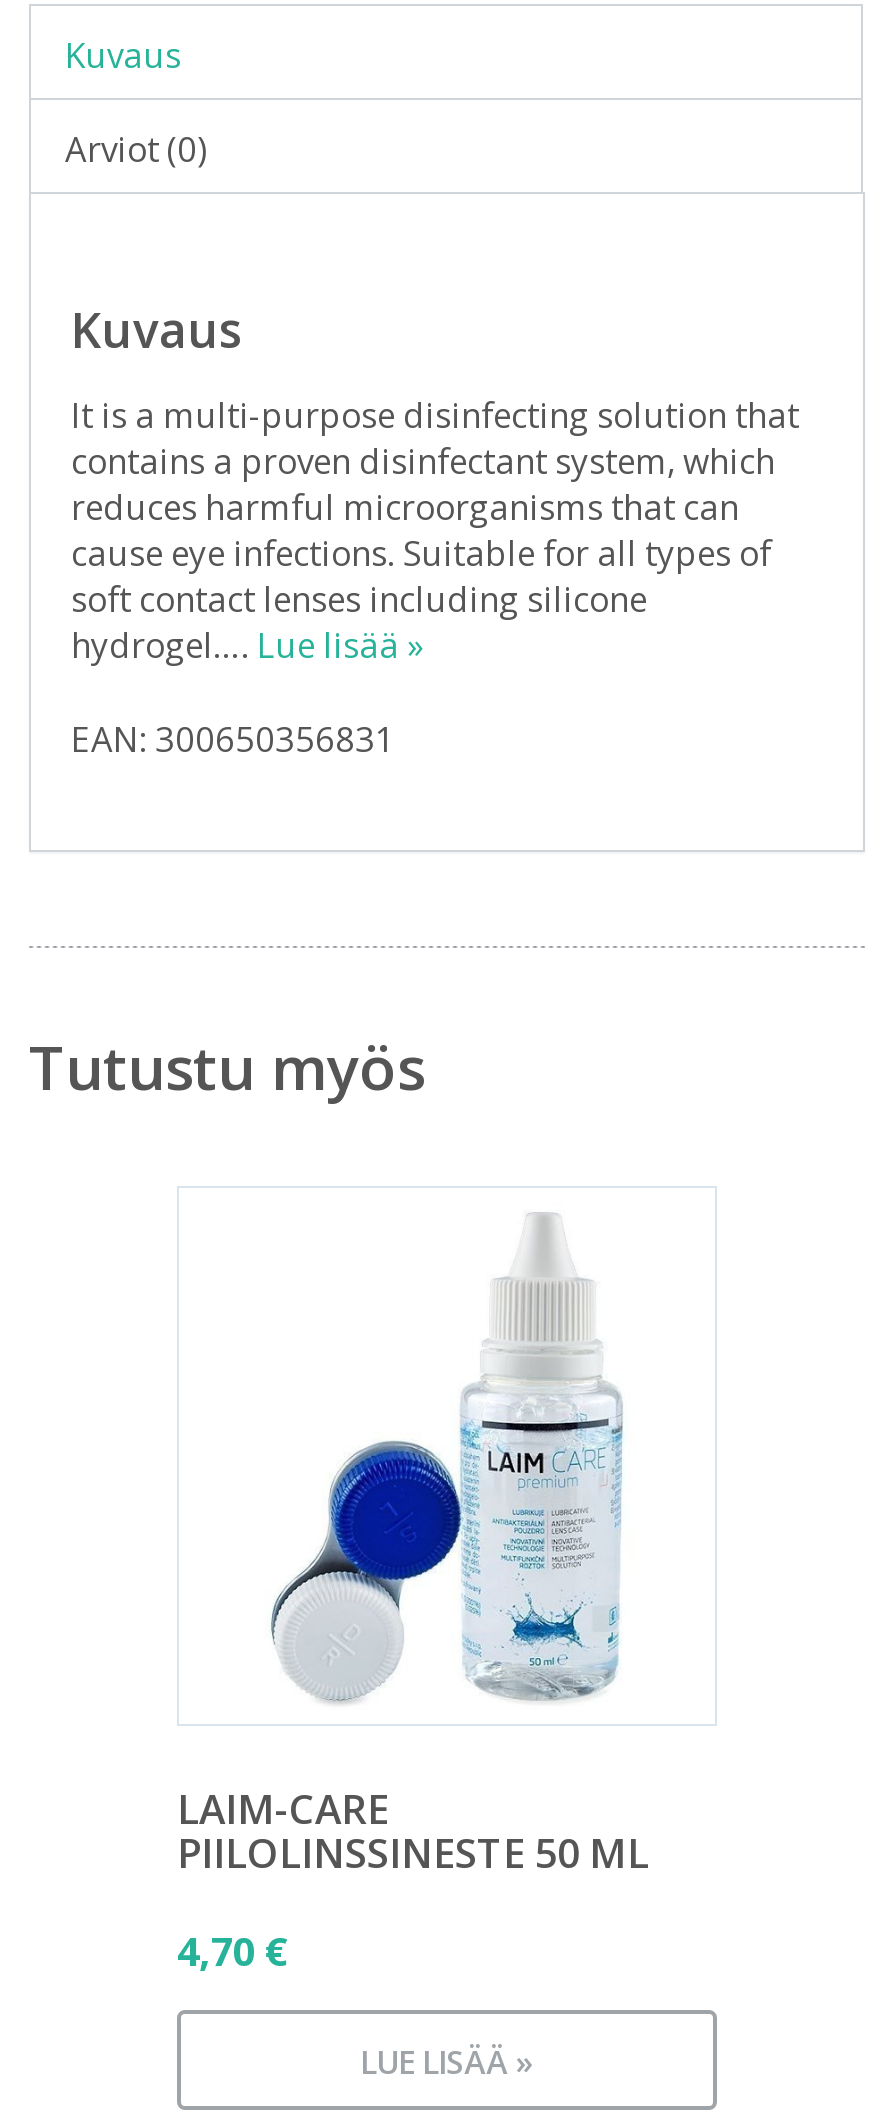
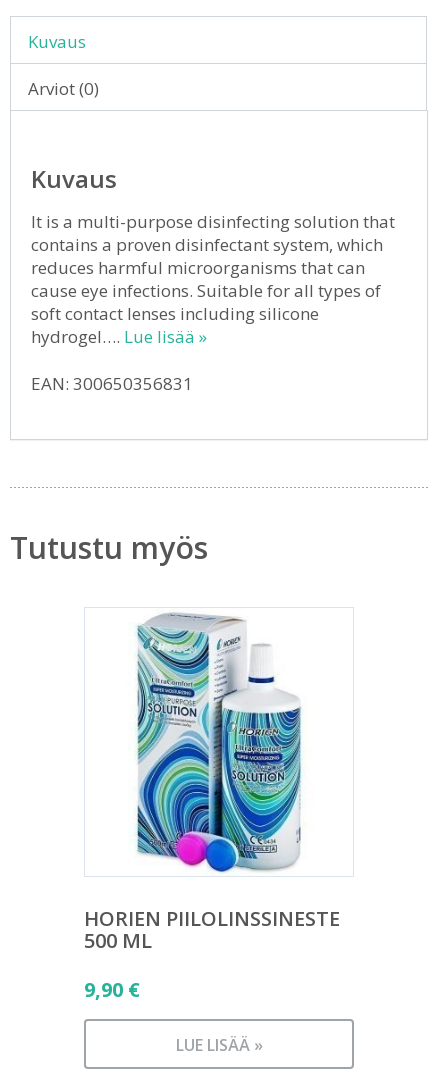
- [image]
- LAIM-CARE
- PIILOLINSSINESTE 50 ML
+ [image]
+ HORIEN PIILOLINSSINESTE
+ 500 ML

- 4,70 €
+ 9,90 €
